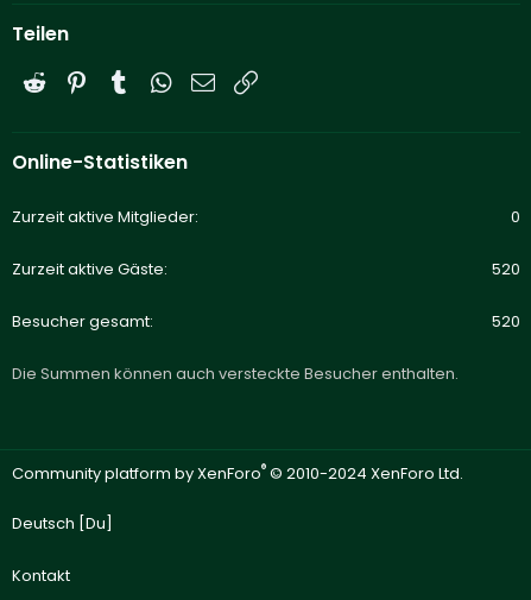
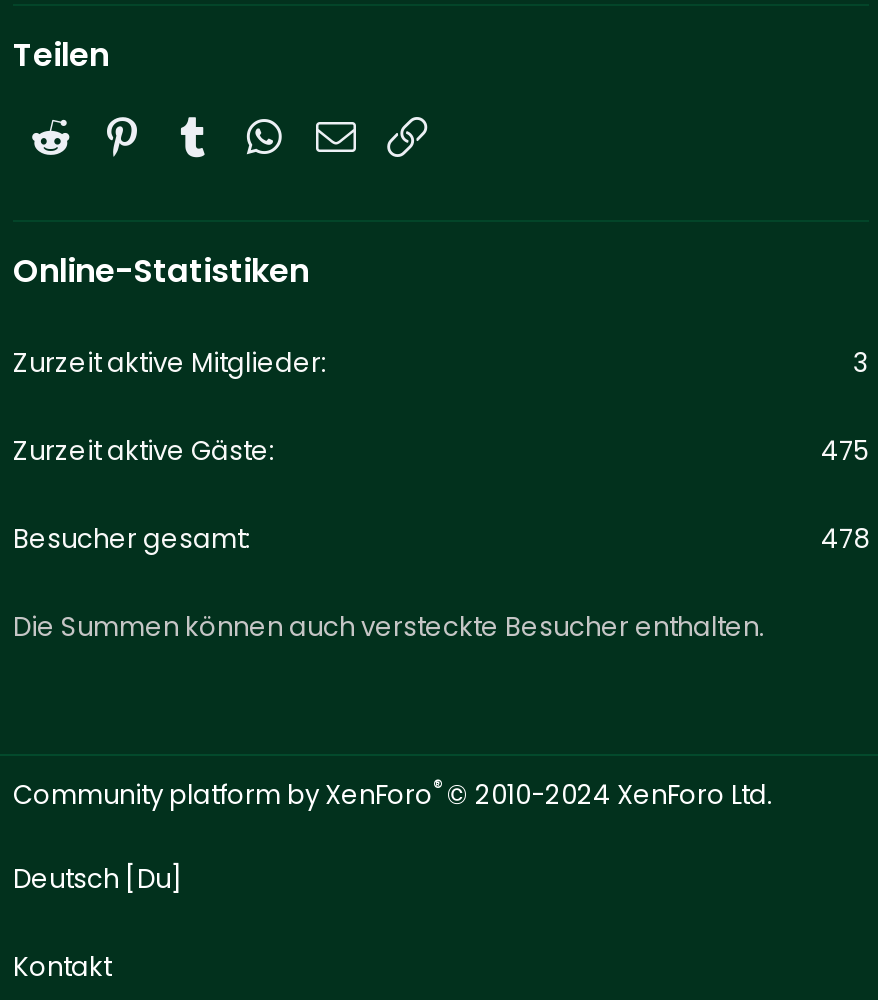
- 0
+ 3

- 520
+ 475

- 520
+ 478
